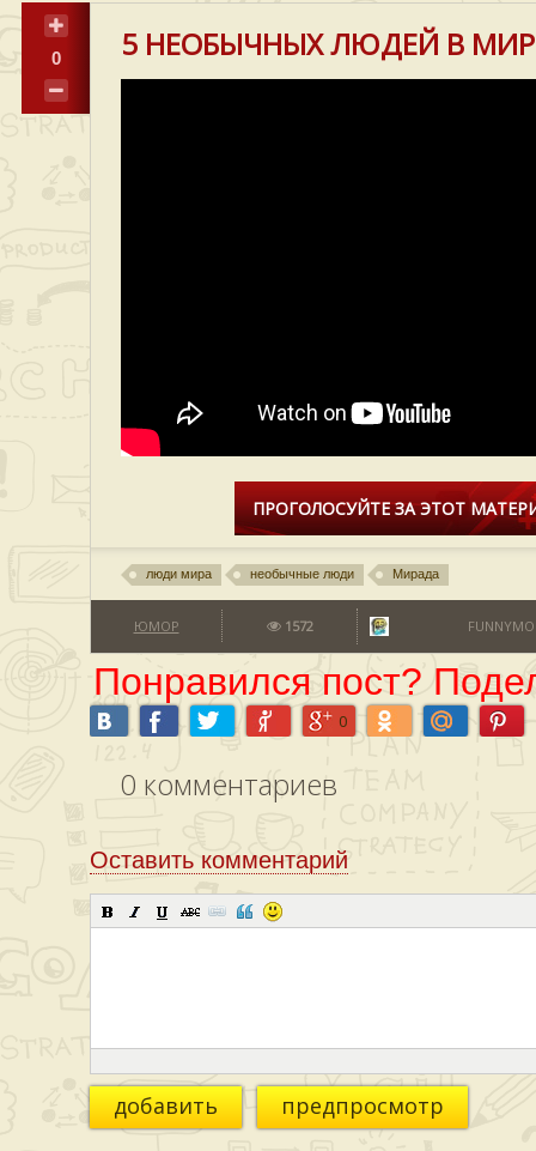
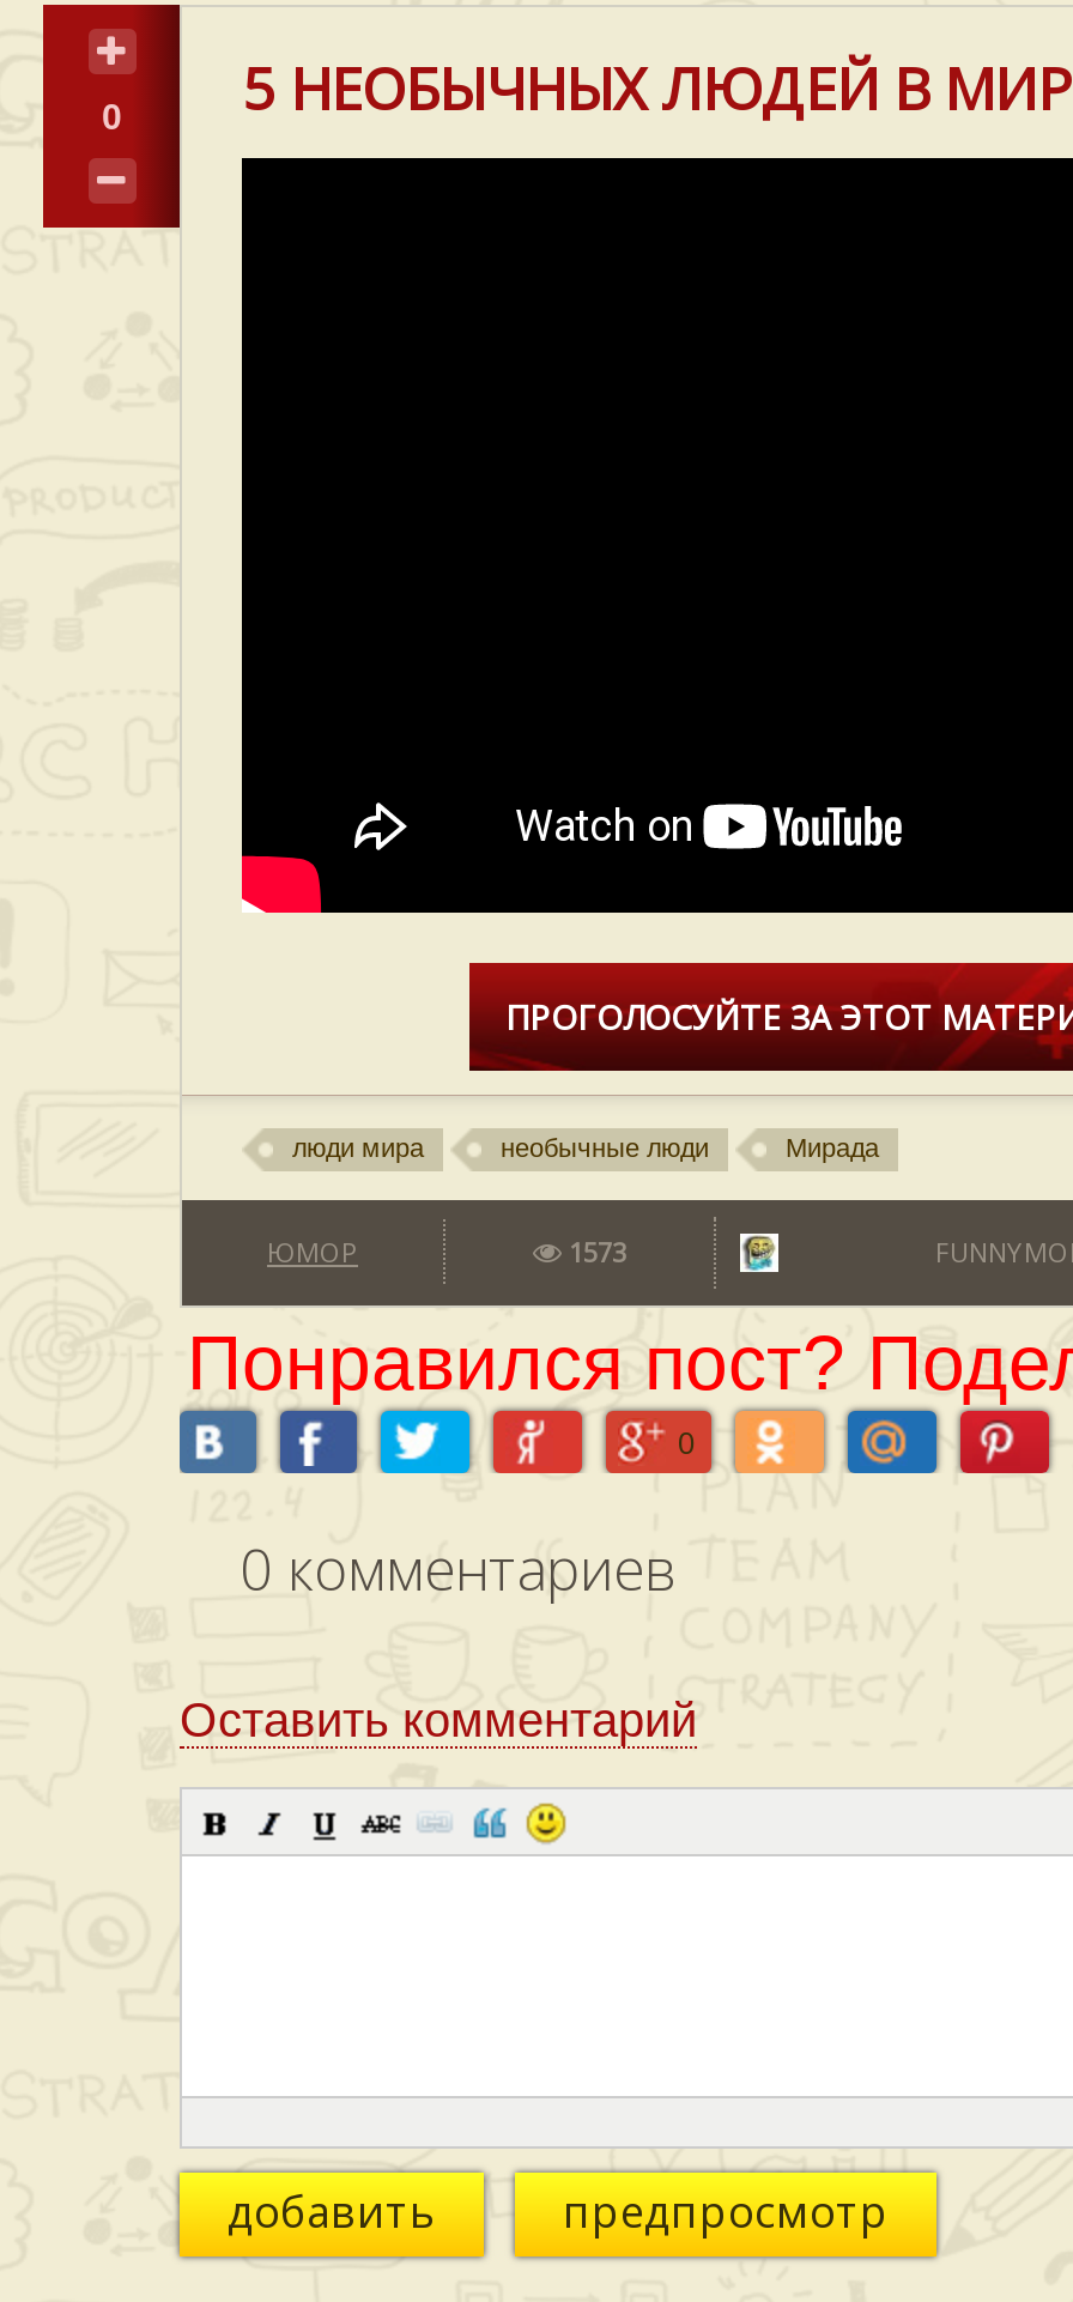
- 1572
+ 1573
